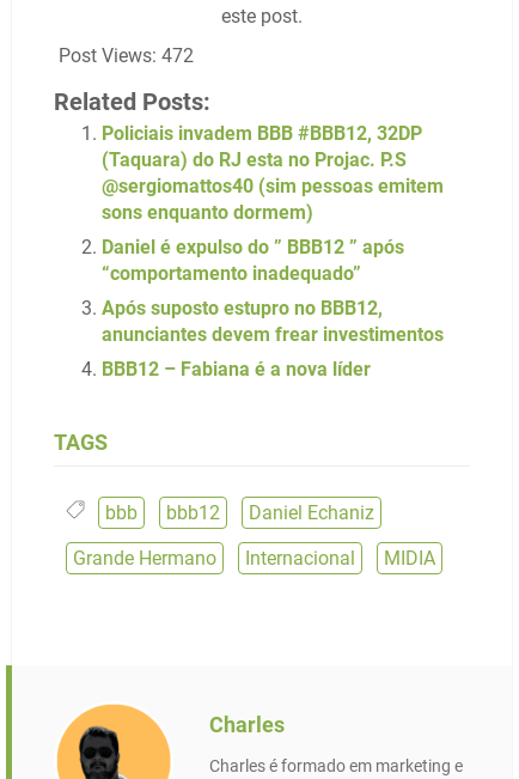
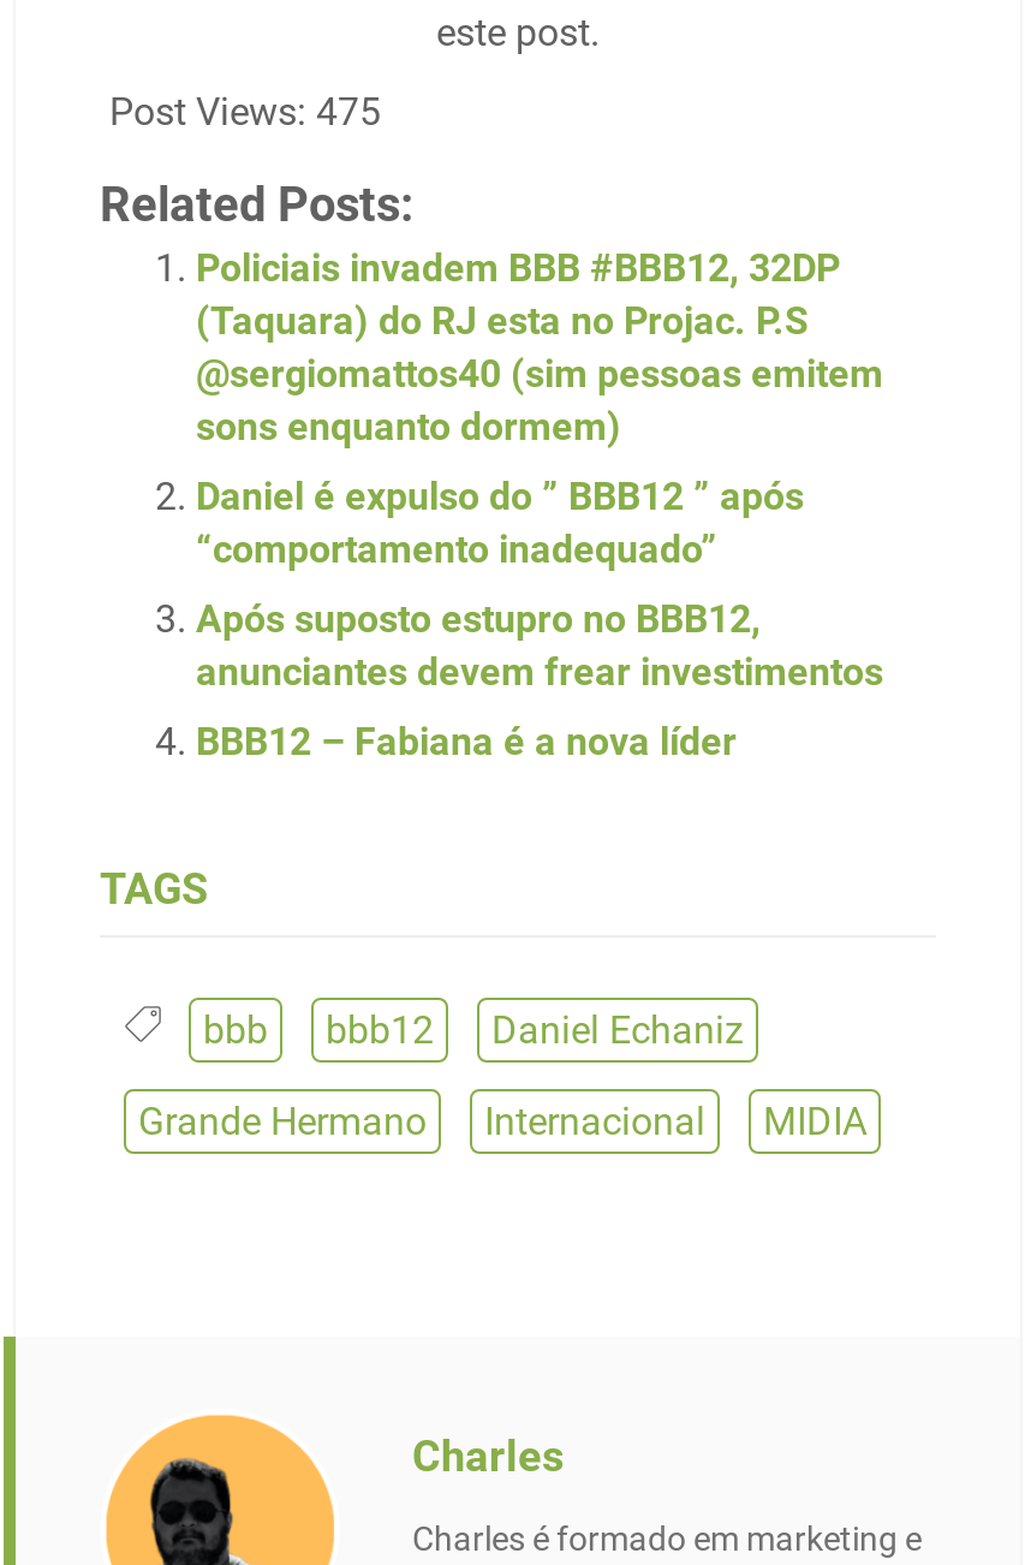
- Post Views: 472
+ Post Views: 475
